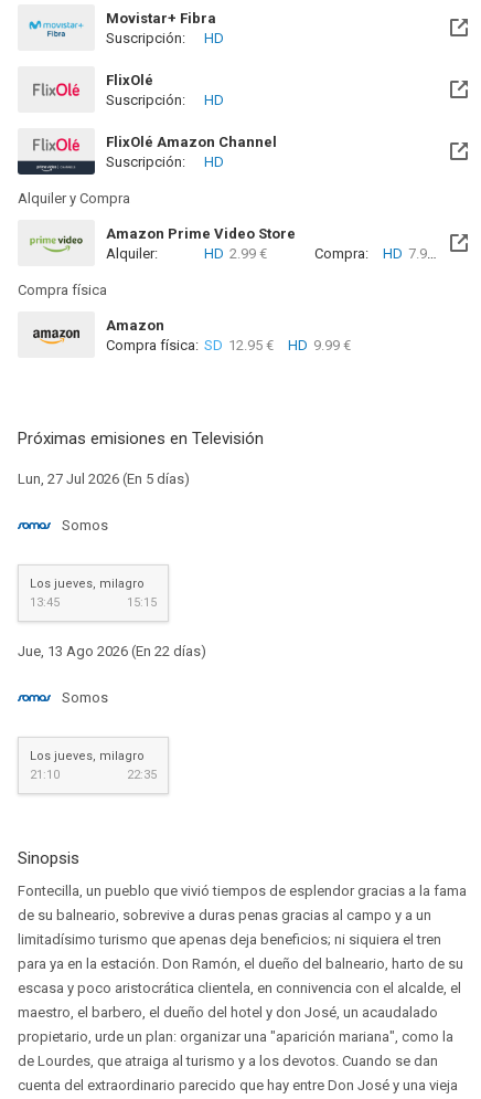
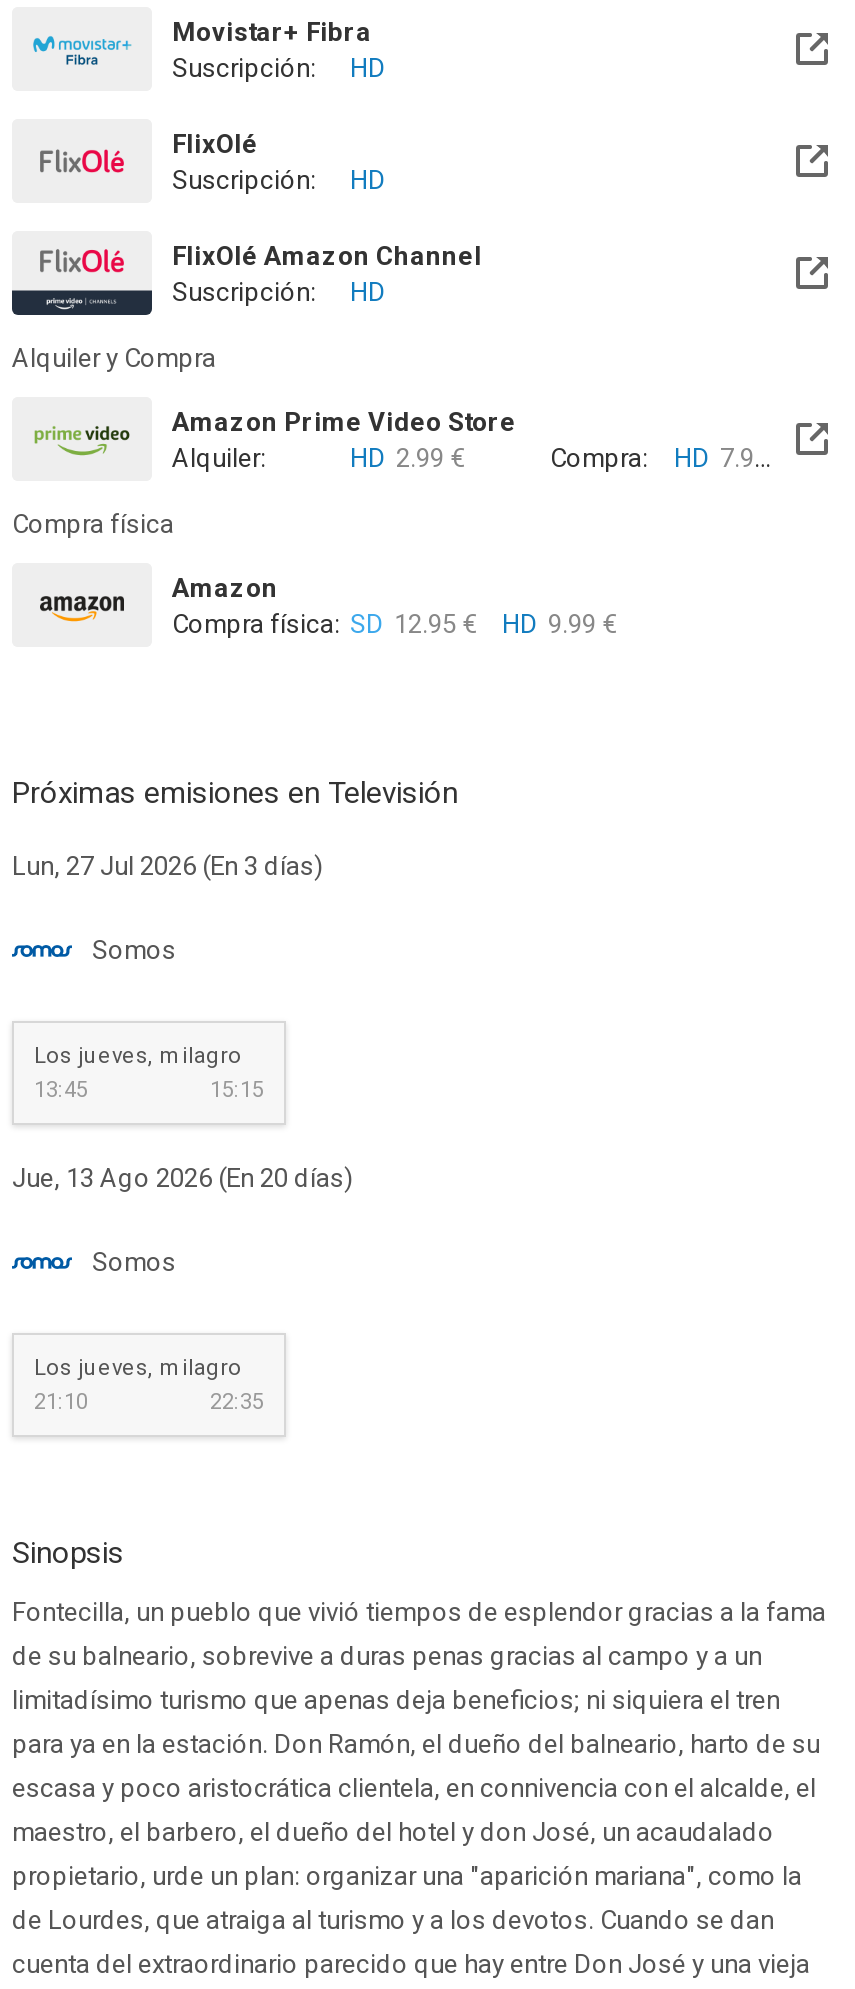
- Lun, 27 Jul 2026 (En 5 días)
+ Lun, 27 Jul 2026 (En 3 días)

- Jue, 13 Ago 2026 (En 22 días)
+ Jue, 13 Ago 2026 (En 20 días)
